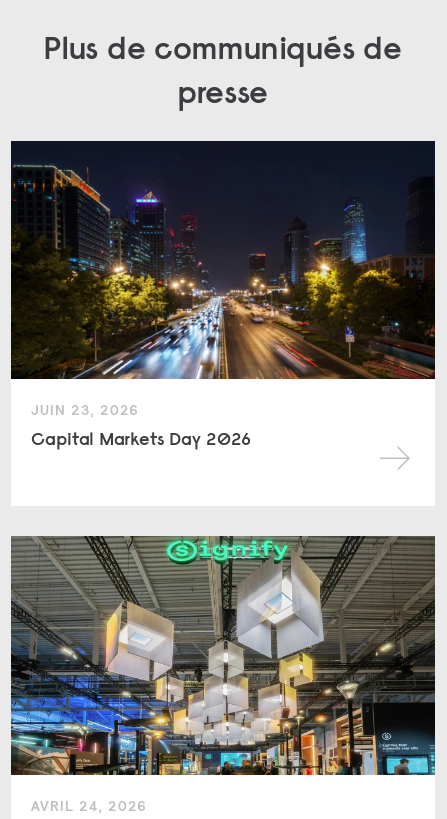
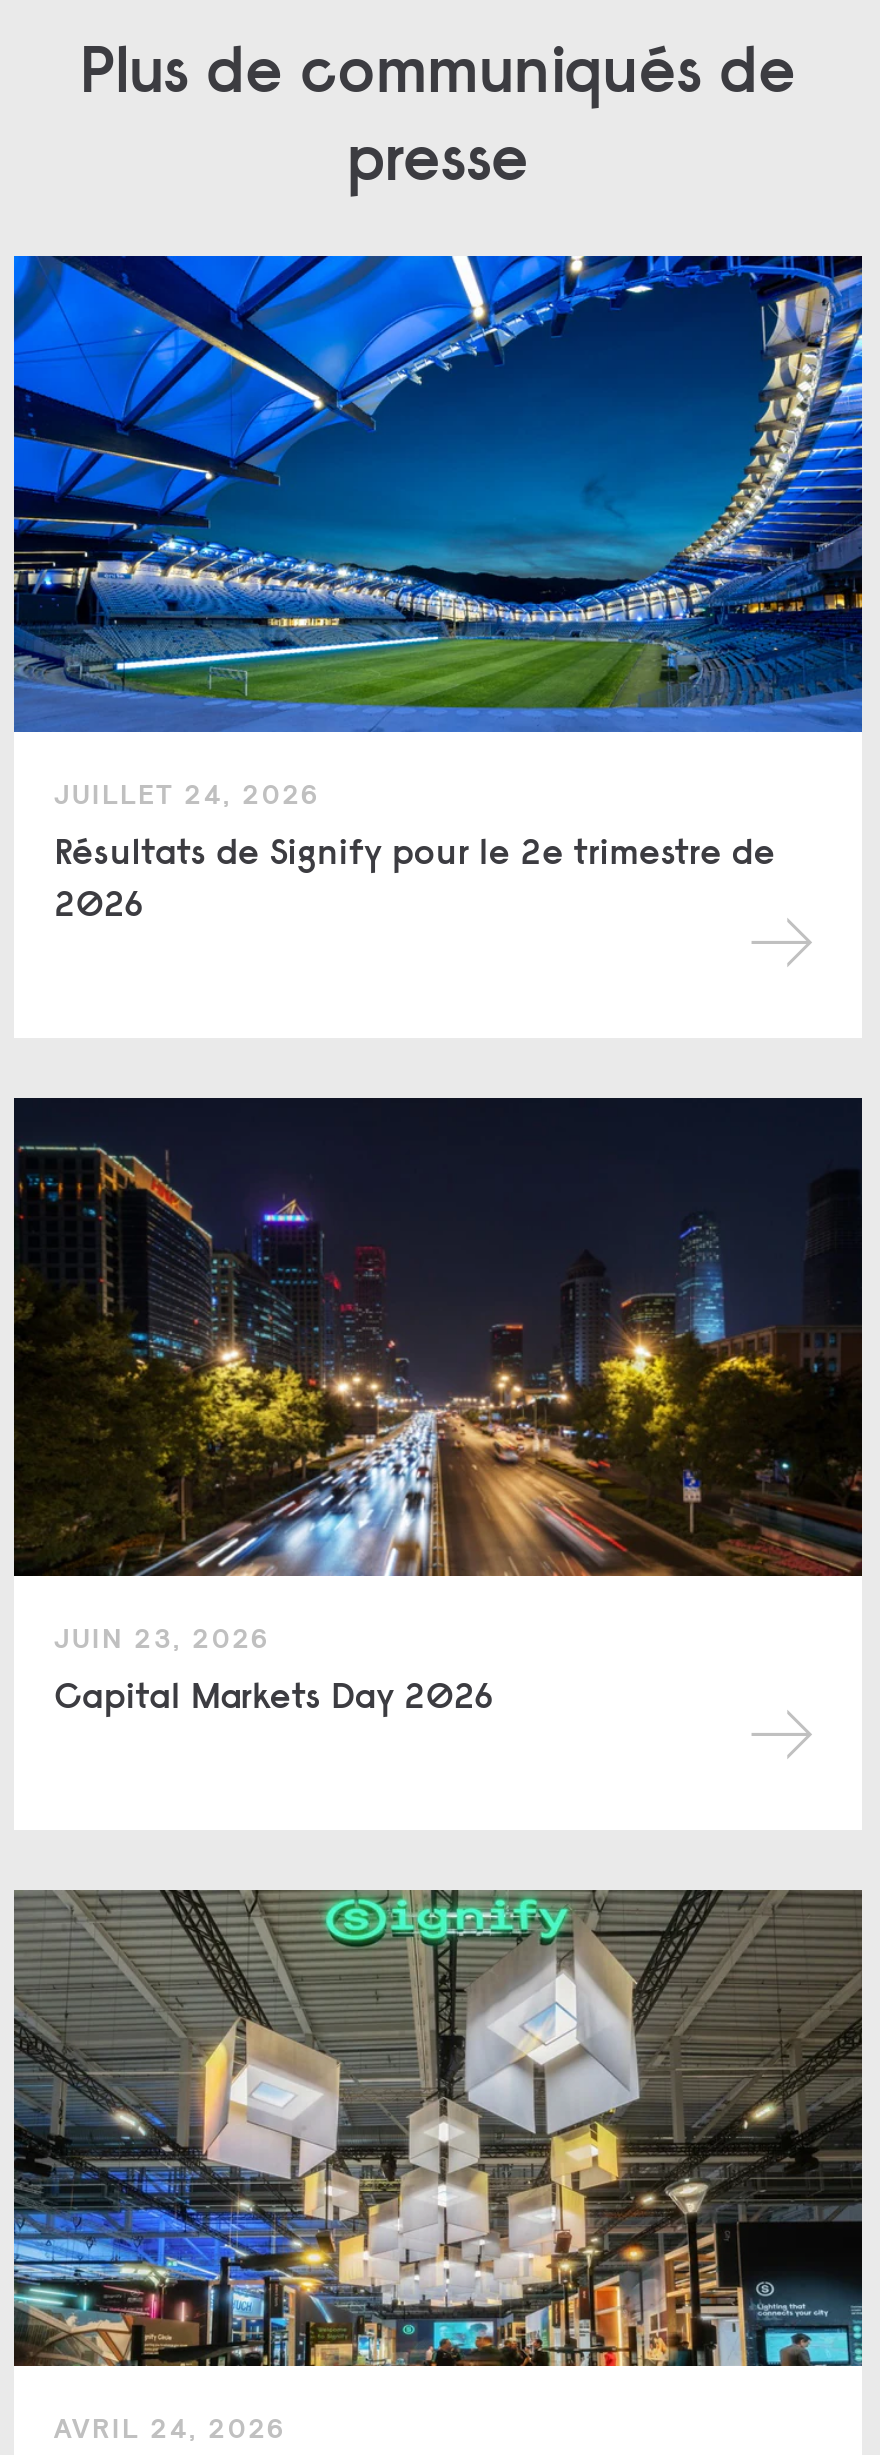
+ [image]
+ JUILLET 24, 2026
+ Résultats de Signify pour le 2e trimestre de
+ 2026
